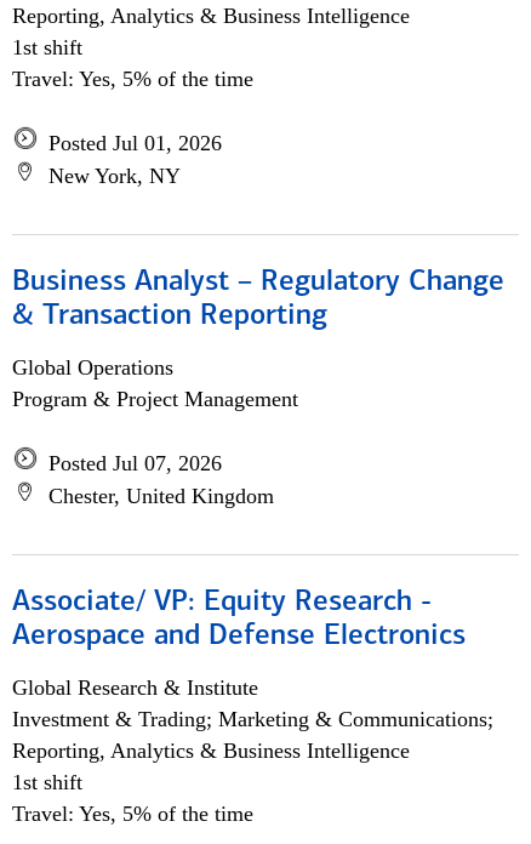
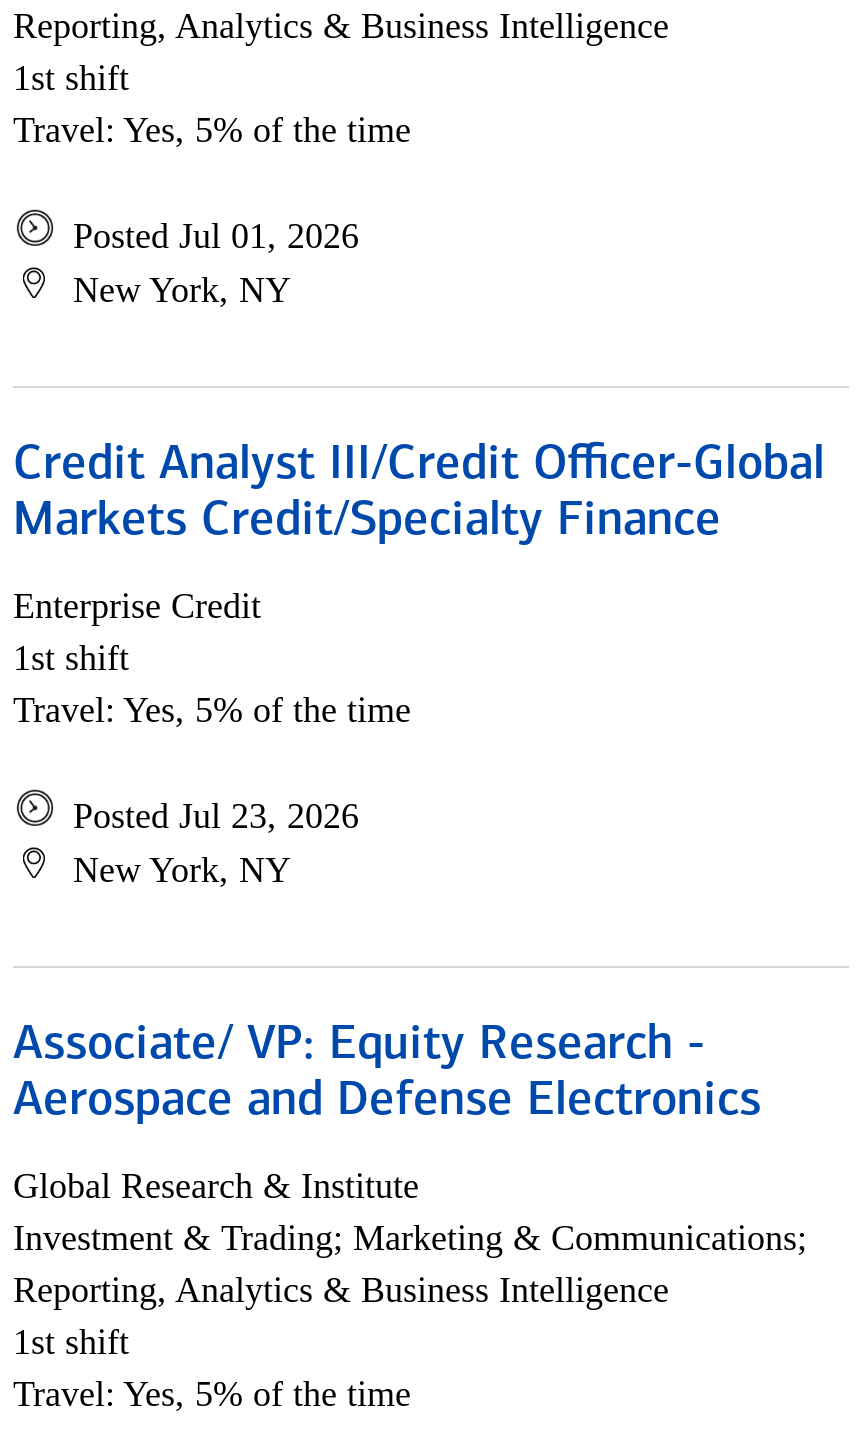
- Business Analyst – Regulatory Change
- & Transaction Reporting
+ Credit Analyst III/Credit Officer-Global
+ Markets Credit/Specialty Finance

- Global Operations
- Program & Project Management
+ Enterprise Credit
+ 1st shift
+ Travel: Yes, 5% of the time

- Posted Jul 07, 2026
- Chester, United Kingdom
+ Posted Jul 23, 2026
+ New York, NY
